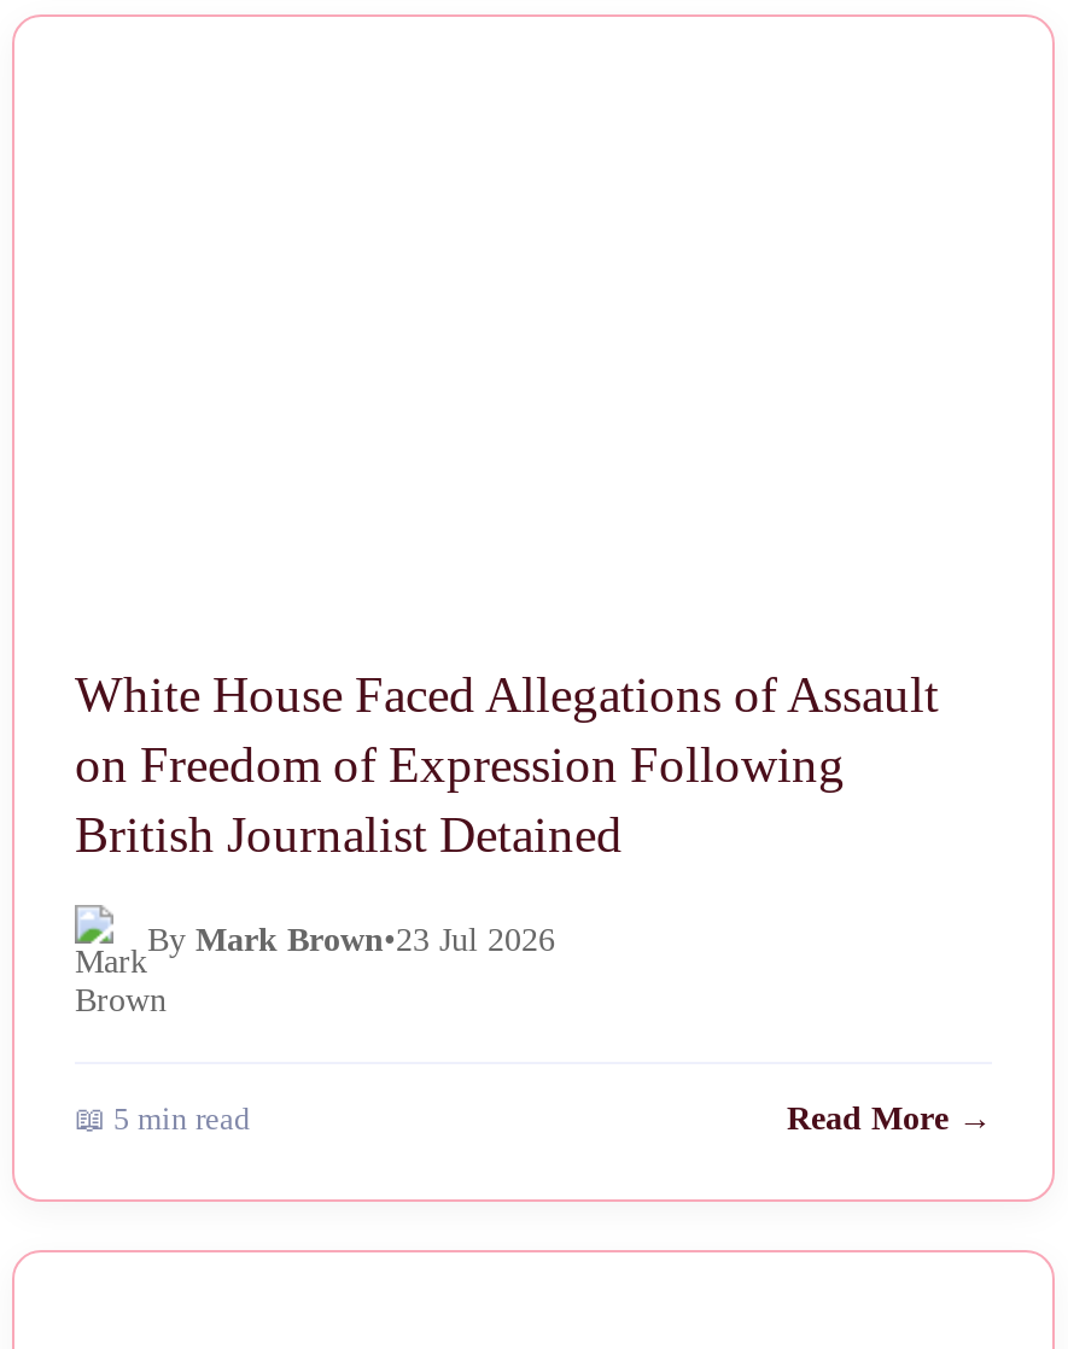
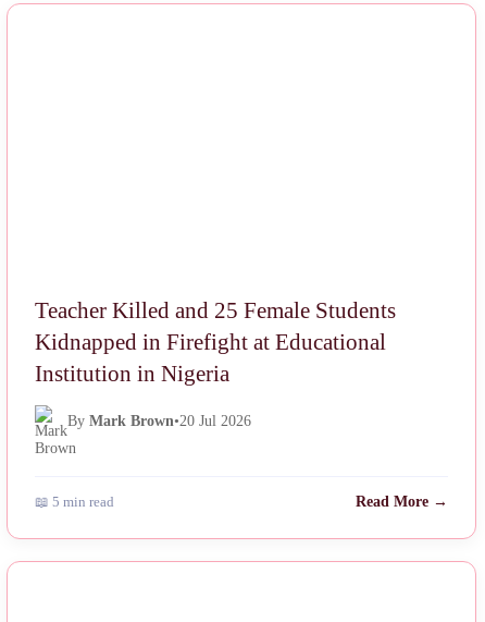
- White House Faced Allegations of Assault
- on Freedom of Expression Following
- British Journalist Detained
+ Teacher Killed and 25 Female Students
+ Kidnapped in Firefight at Educational
+ Institution in Nigeria

- By Mark Brown•23 Jul 2026
+ By Mark Brown•20 Jul 2026
